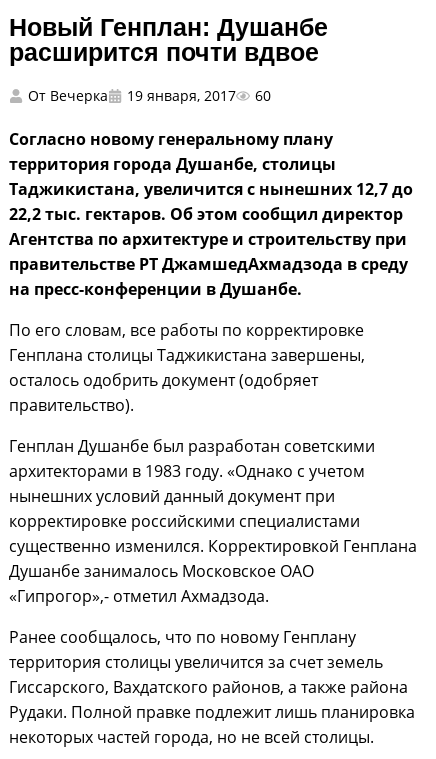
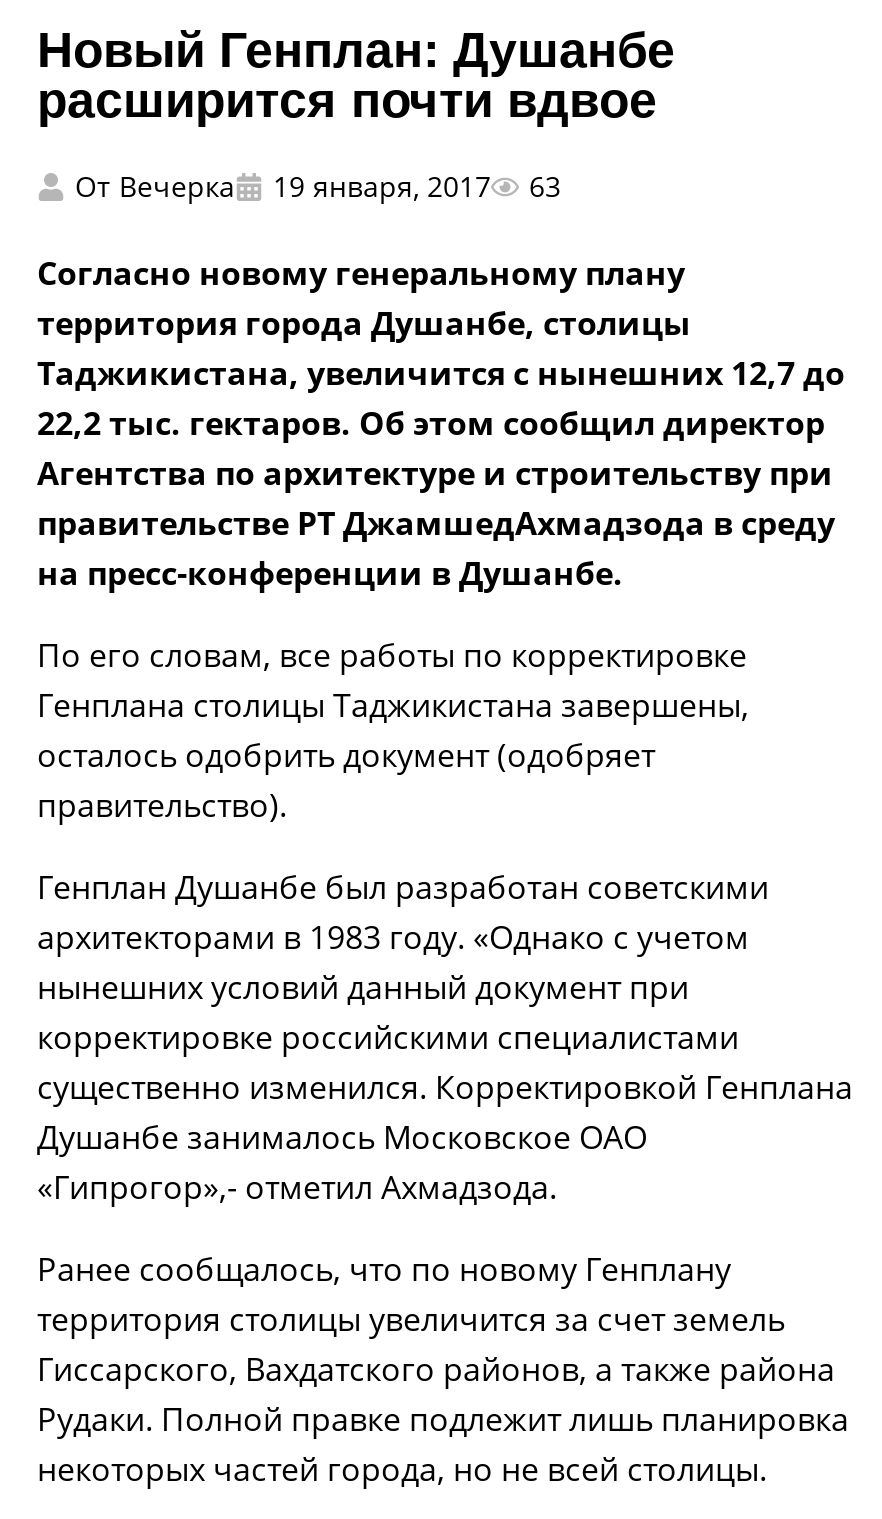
- От Вечерка 19 января, 2017 60
+ От Вечерка 19 января, 2017 63
